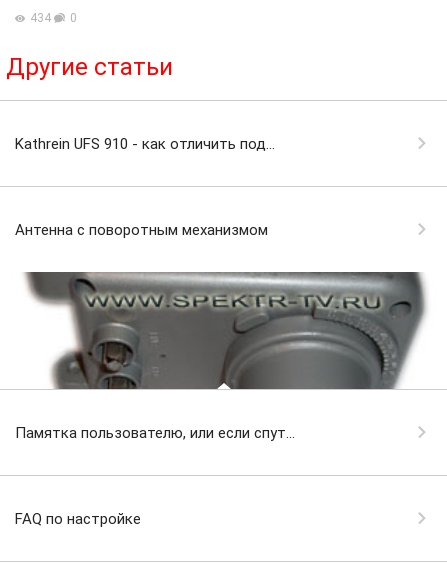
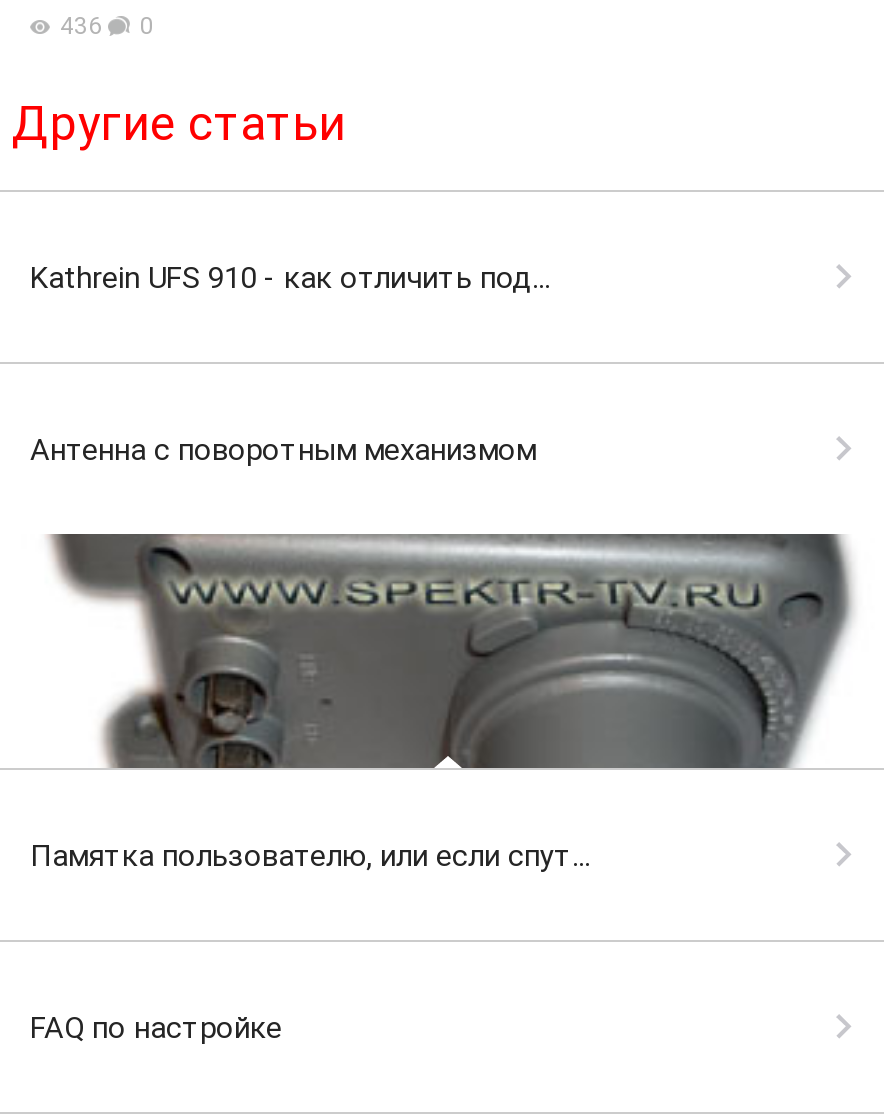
- 434 0
+ 436 0
